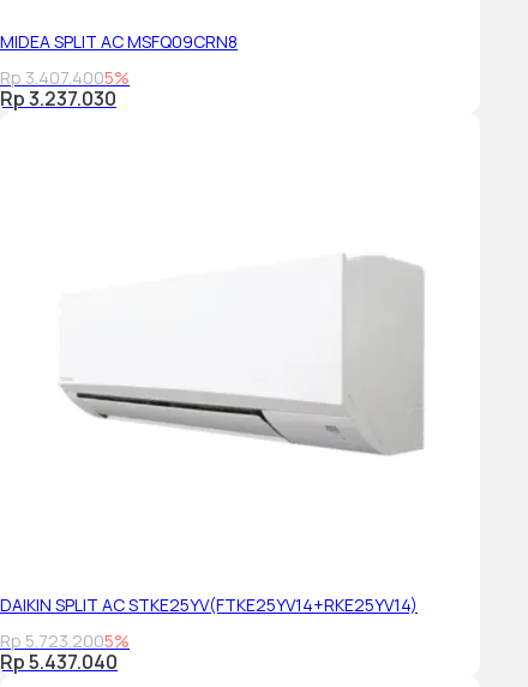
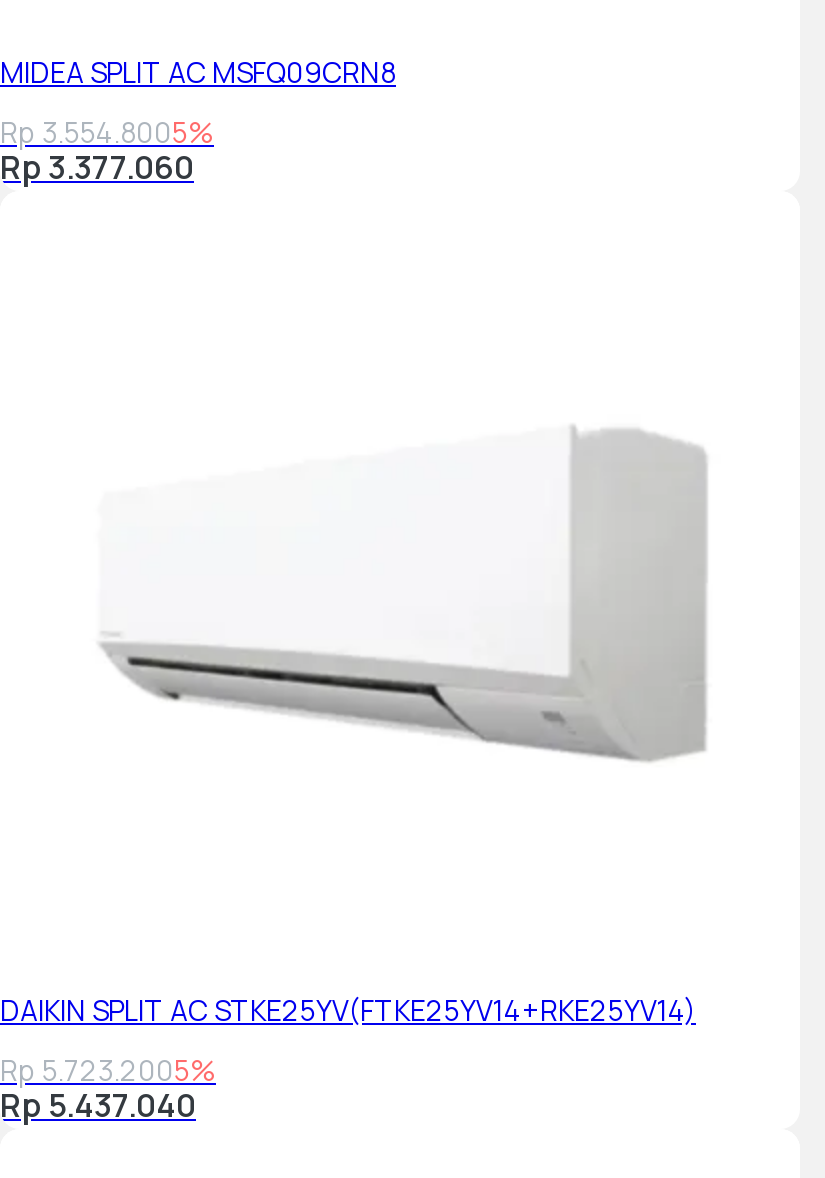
- Rp 3.407.4005%
+ Rp 3.554.8005%

- Rp 3.237.030
+ Rp 3.377.060
